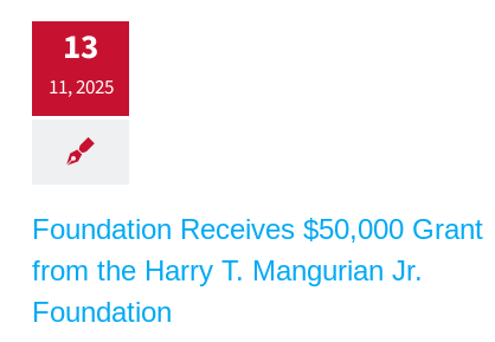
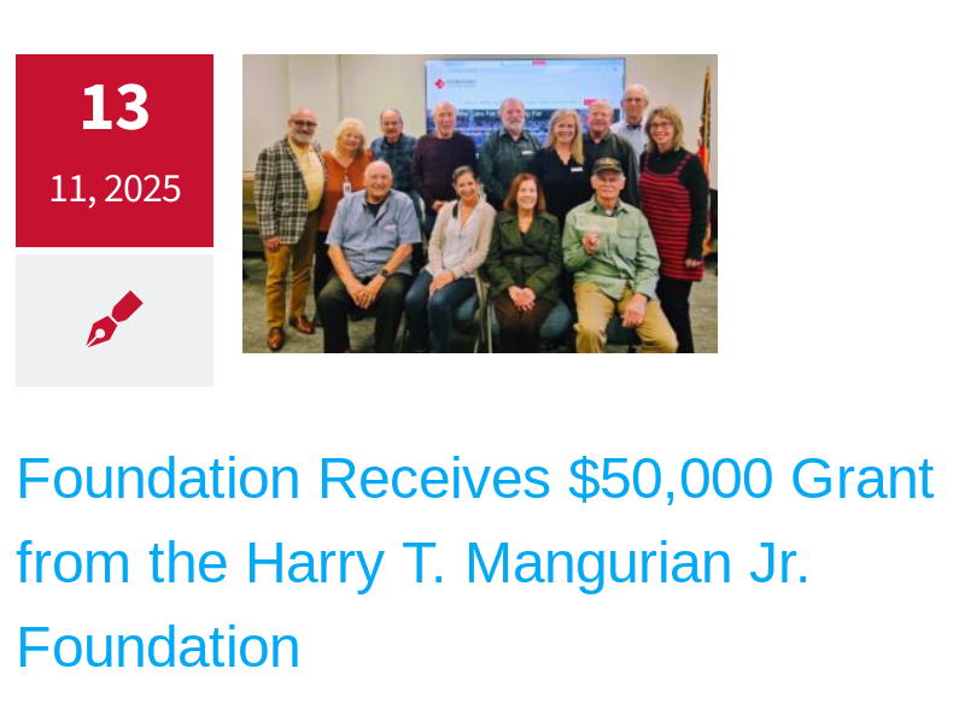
+ [image]
